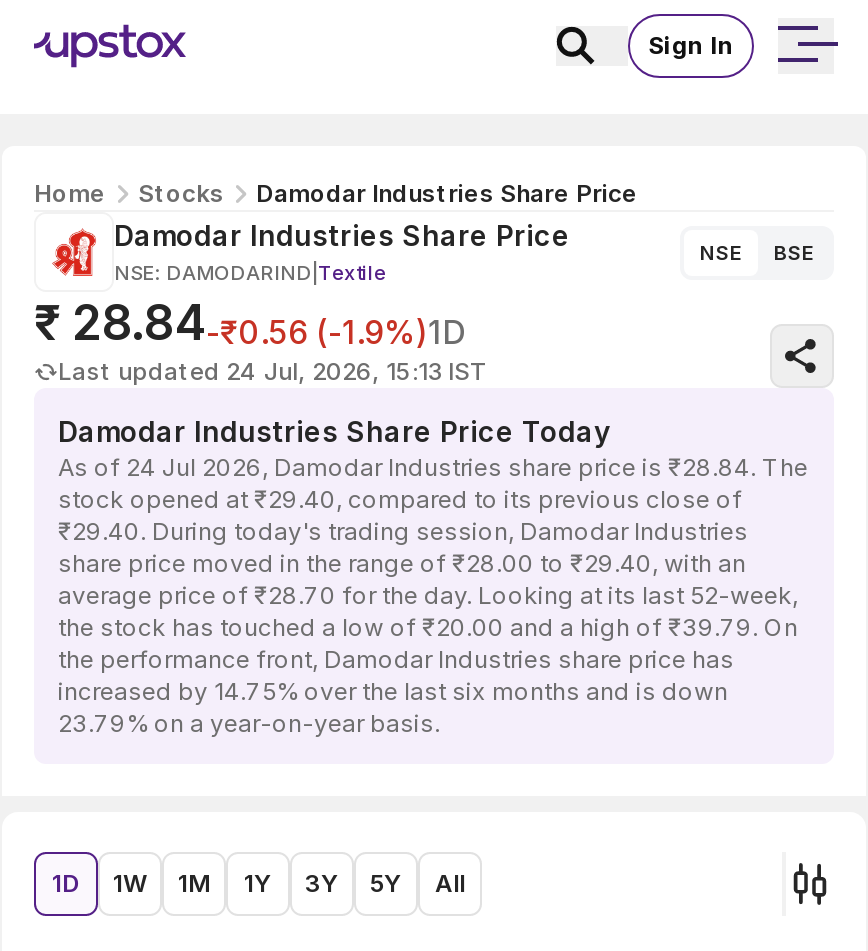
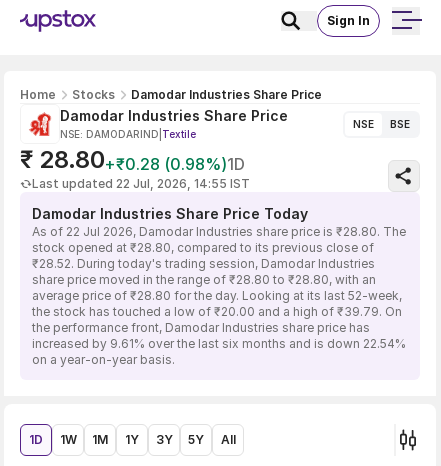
- ₹ 28.84-₹0.56 (-1.9%)1D
+ ₹ 28.80+₹0.28 (0.98%)1D

- Last updated 24 Jul, 2026, 15:13 IST
+ Last updated 22 Jul, 2026, 14:55 IST

- As of 24 Jul 2026, Damodar Industries share price is ₹28.84. The
+ As of 22 Jul 2026, Damodar Industries share price is ₹28.80. The

- stock opened at ₹29.40, compared to its previous close of
+ stock opened at ₹28.80, compared to its previous close of

- ₹29.40. During today's trading session, Damodar Industries
+ ₹28.52. During today's trading session, Damodar Industries

- share price moved in the range of ₹28.00 to ₹29.40, with an
+ share price moved in the range of ₹28.80 to ₹28.80, with an

- average price of ₹28.70 for the day. Looking at its last 52-week,
+ average price of ₹28.80 for the day. Looking at its last 52-week,

- increased by 14.75% over the last six months and is down
- 23.79% on a year-on-year basis.
+ increased by 9.61% over the last six months and is down 22.54%
+ on a year-on-year basis.
